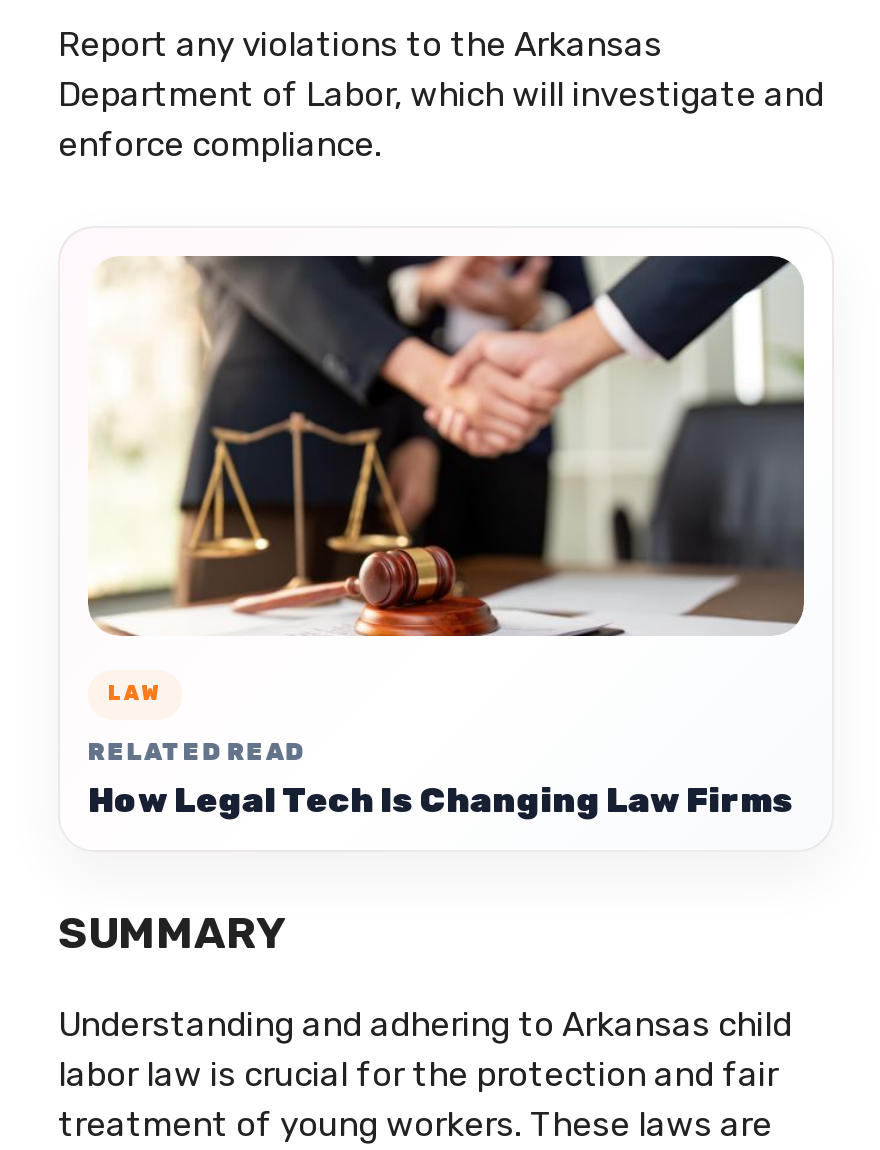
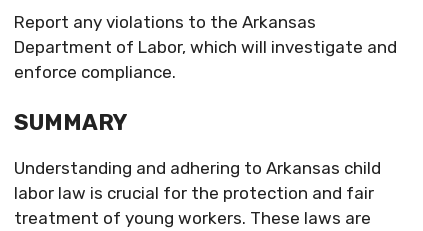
- [image]
- LAW
- RELATED READ
- How Legal Tech Is Changing Law Firms
